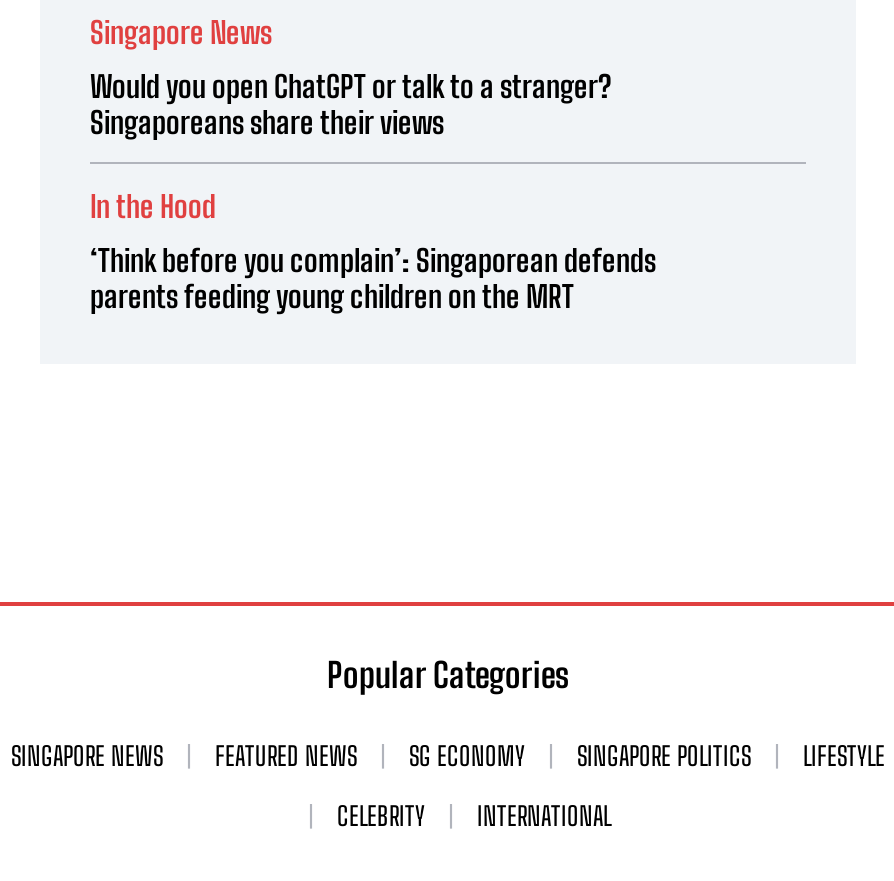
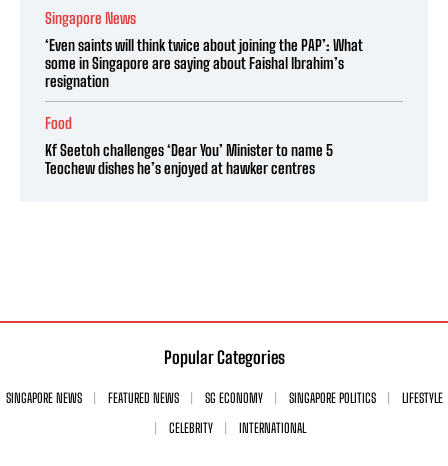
- Would you open ChatGPT or talk to a stranger?
- Singaporeans share their views
+ ‘Even saints will think twice about joining the PAP’: What
+ some in Singapore are saying about Faishal Ibrahim’s
+ resignation

- In the Hood
+ Food

- ‘Think before you complain’: Singaporean defends
- parents feeding young children on the MRT
+ Kf Seetoh challenges ‘Dear You’ Minister to name 5
+ Teochew dishes he’s enjoyed at hawker centres
